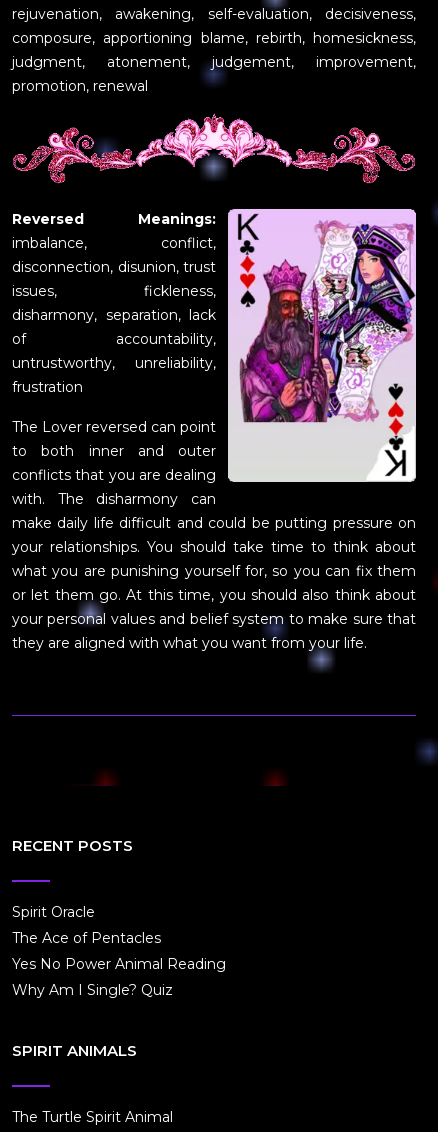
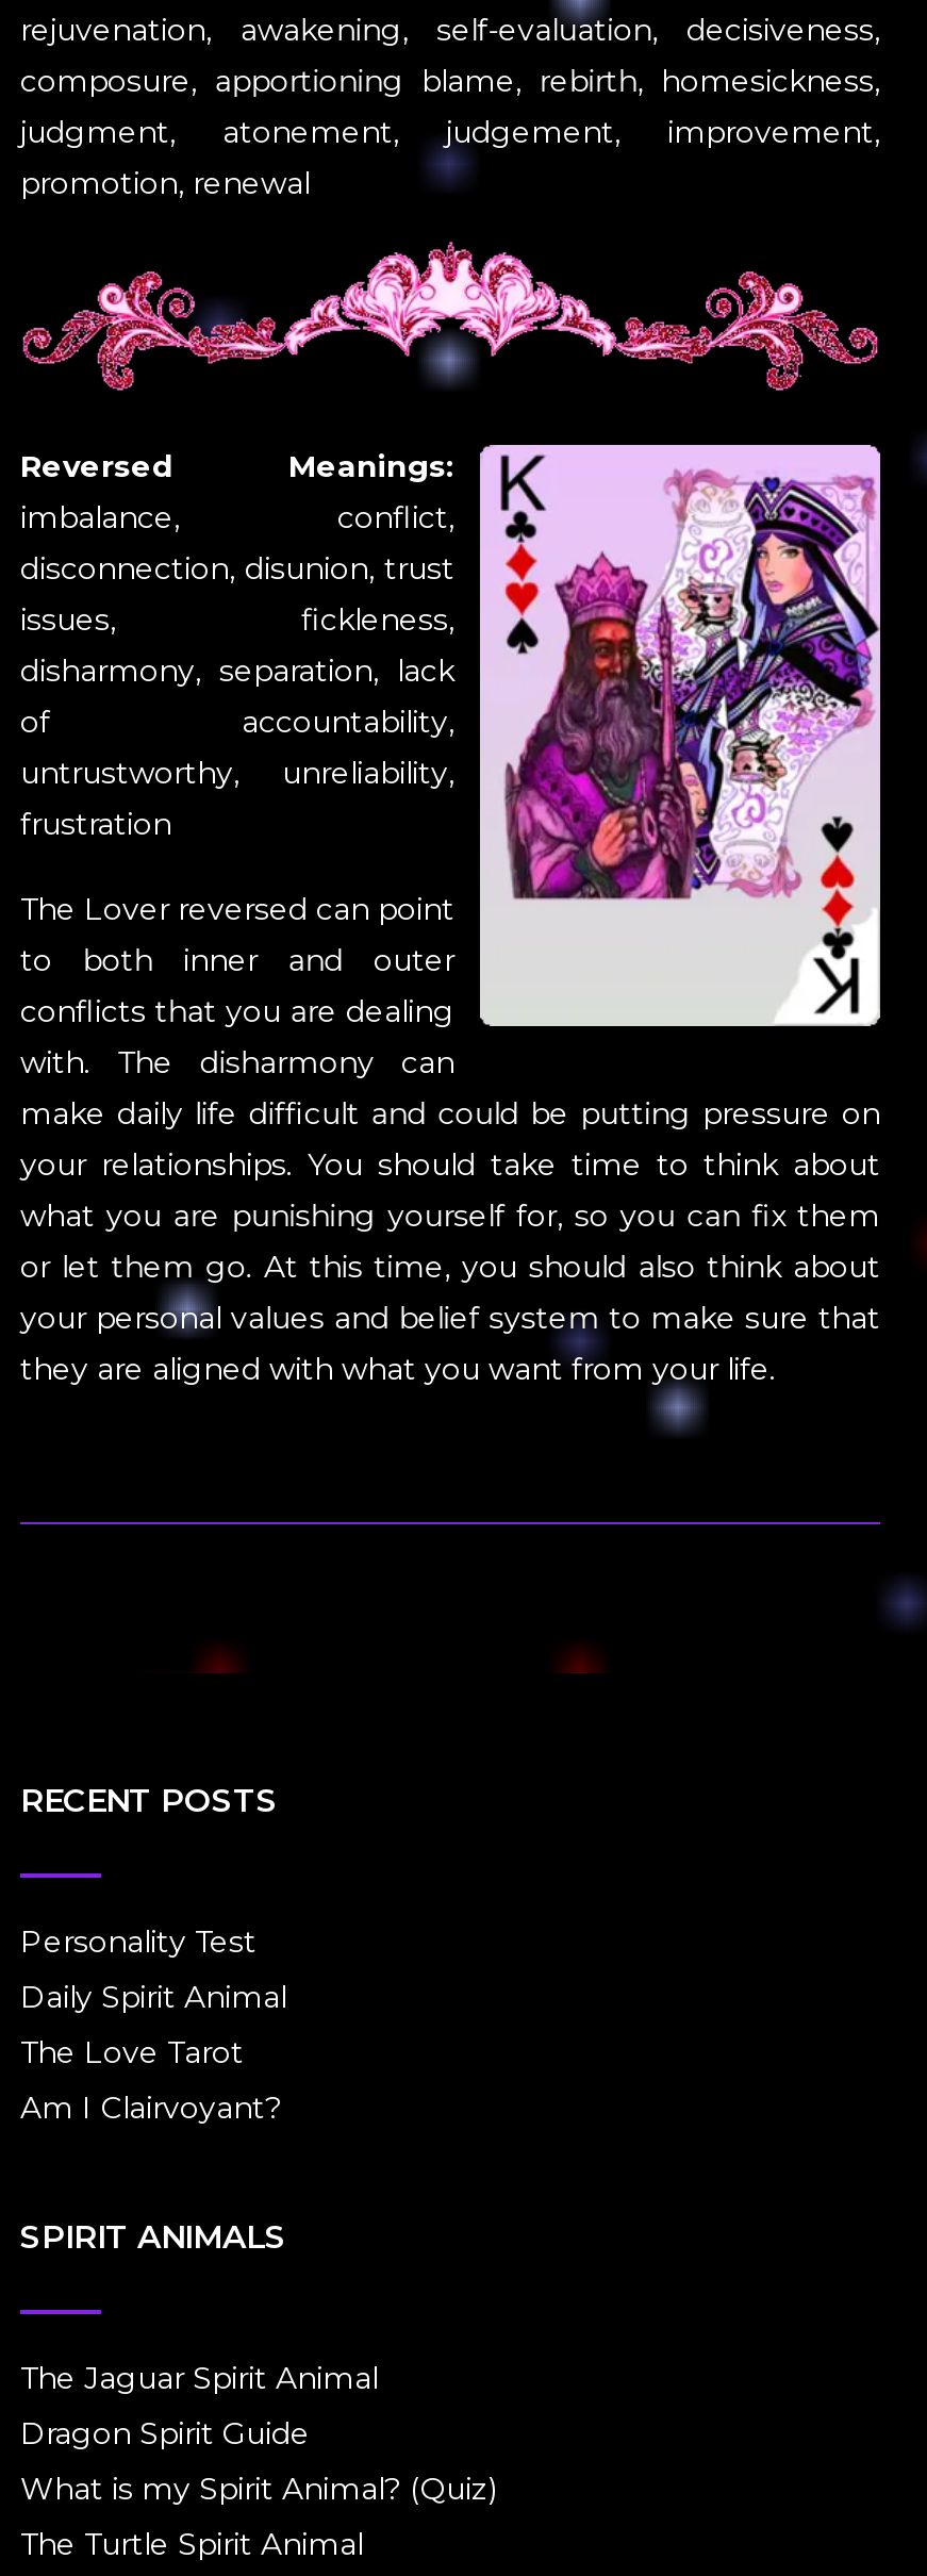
- Spirit Oracle
- The Ace of Pentacles
- Yes No Power Animal Reading
- Why Am I Single? Quiz
+ Personality Test
+ Daily Spirit Animal
+ The Love Tarot
+ Am I Clairvoyant?

+ The Jaguar Spirit Animal
+ Dragon Spirit Guide
+ What is my Spirit Animal? (Quiz)
